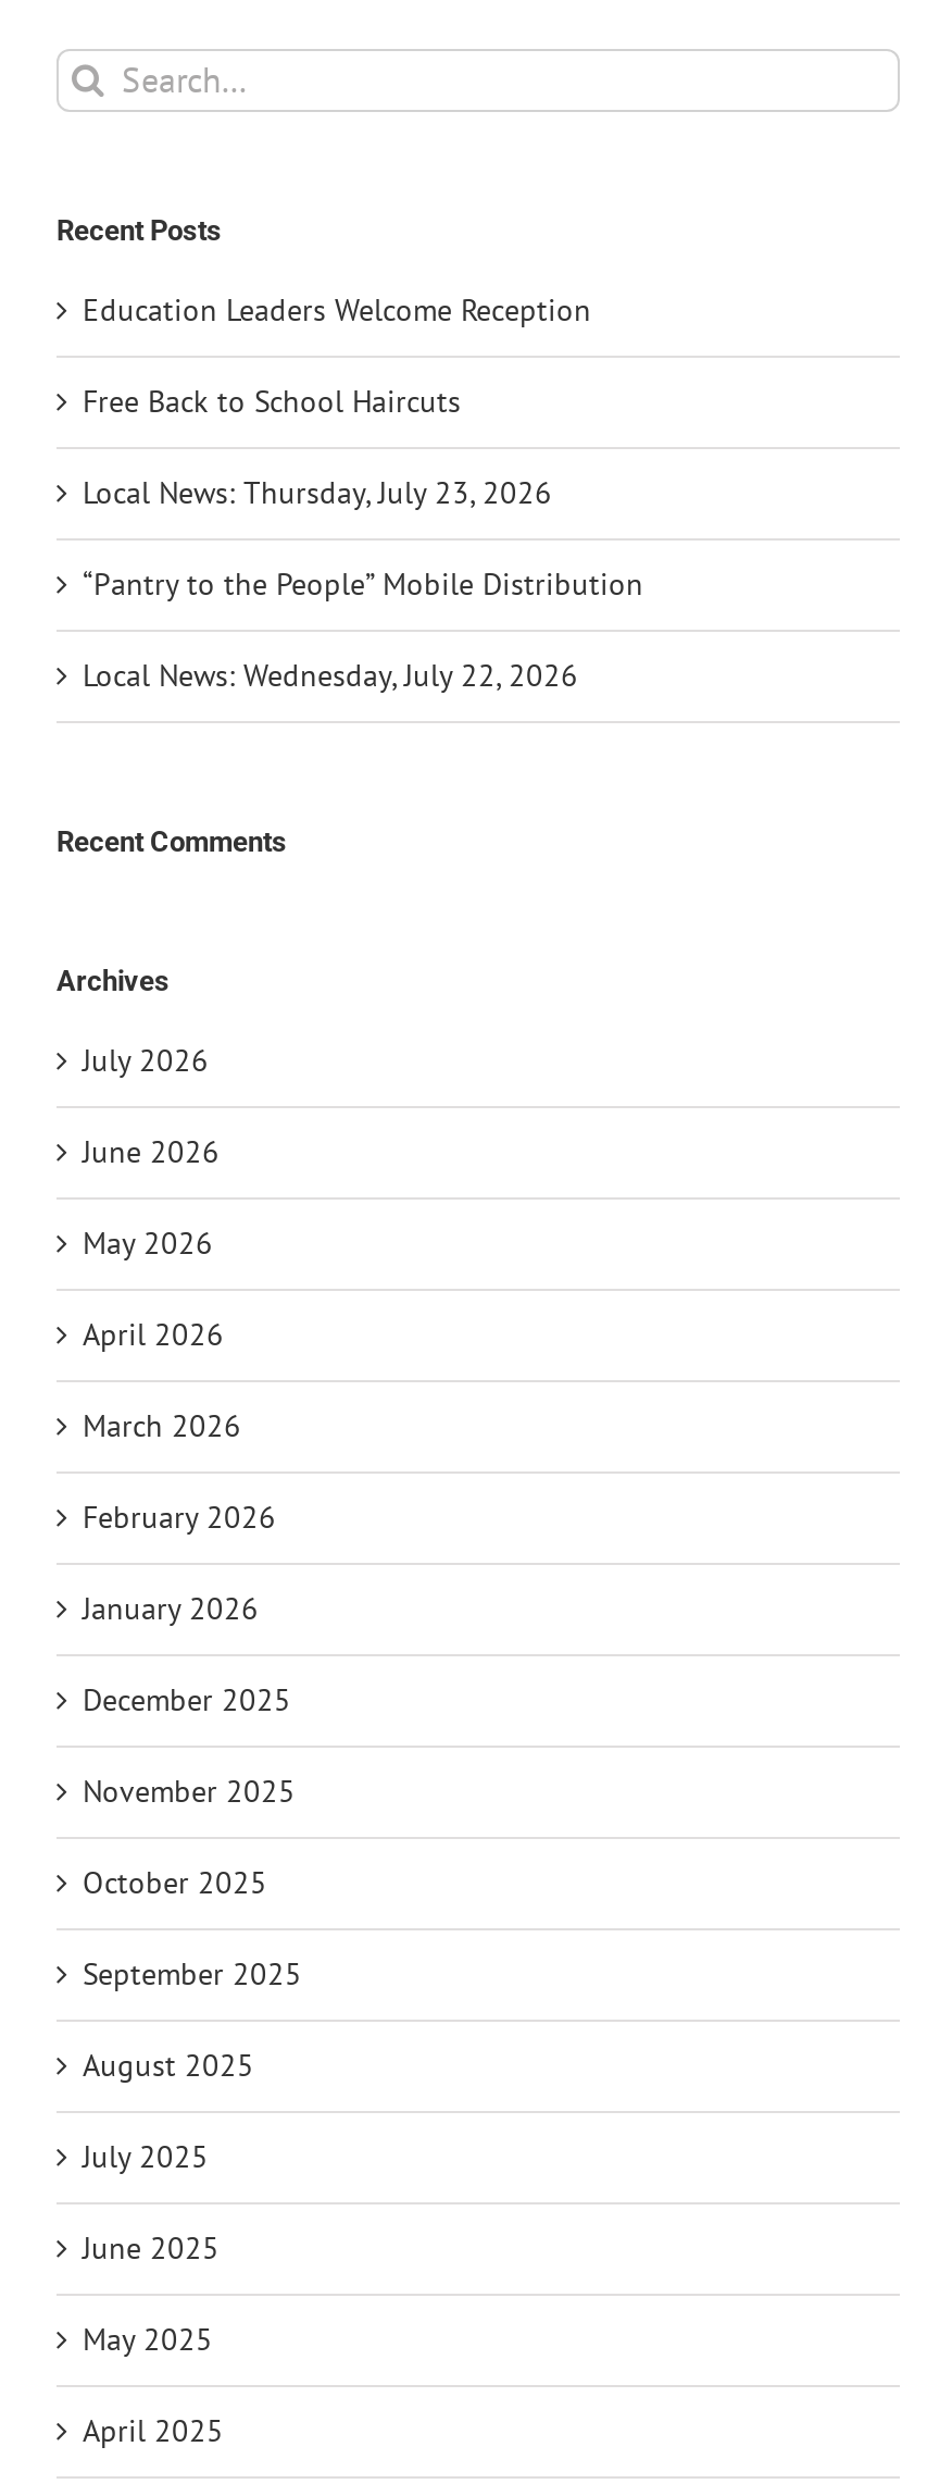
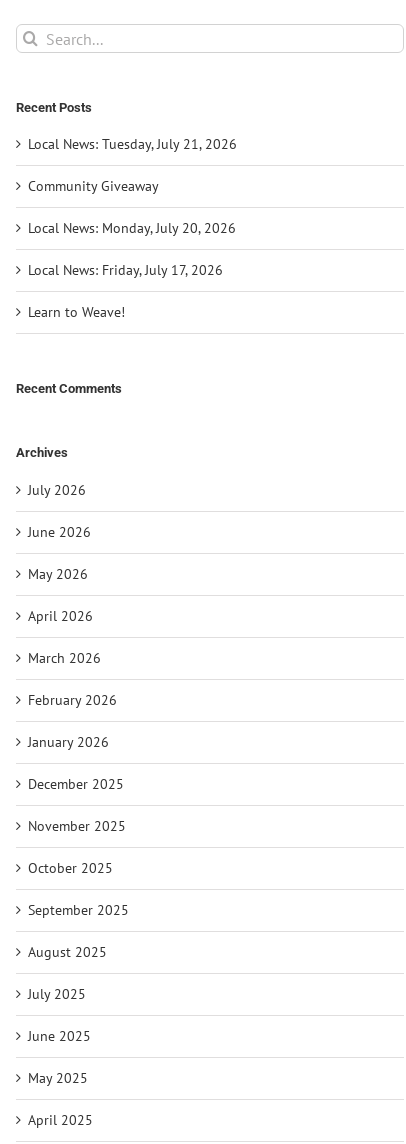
- Education Leaders Welcome Reception
+ Local News: Tuesday, July 21, 2026

- Free Back to School Haircuts
+ Community Giveaway

- Local News: Thursday, July 23, 2026
+ Local News: Monday, July 20, 2026

- “Pantry to the People” Mobile Distribution
+ Local News: Friday, July 17, 2026

- Local News: Wednesday, July 22, 2026
+ Learn to Weave!
